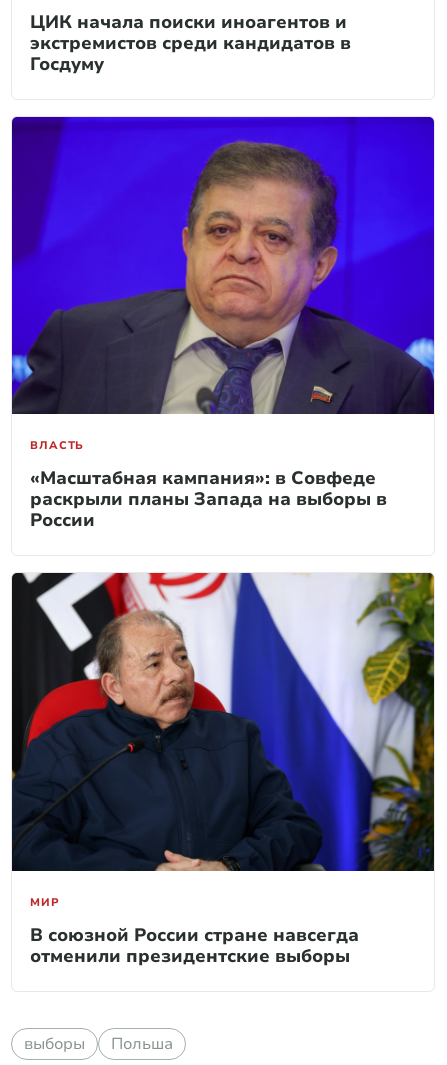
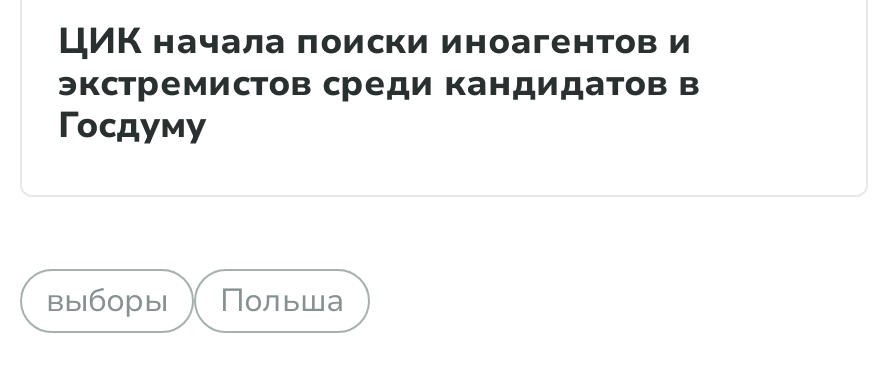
- [image]
- ВЛАСТЬ
- «Масштабная кампания»: в Совфеде
- раскрыли планы Запада на выборы в
- России

- [image]
- МИР
- В союзной России стране навсегда
- отменили президентские выборы
